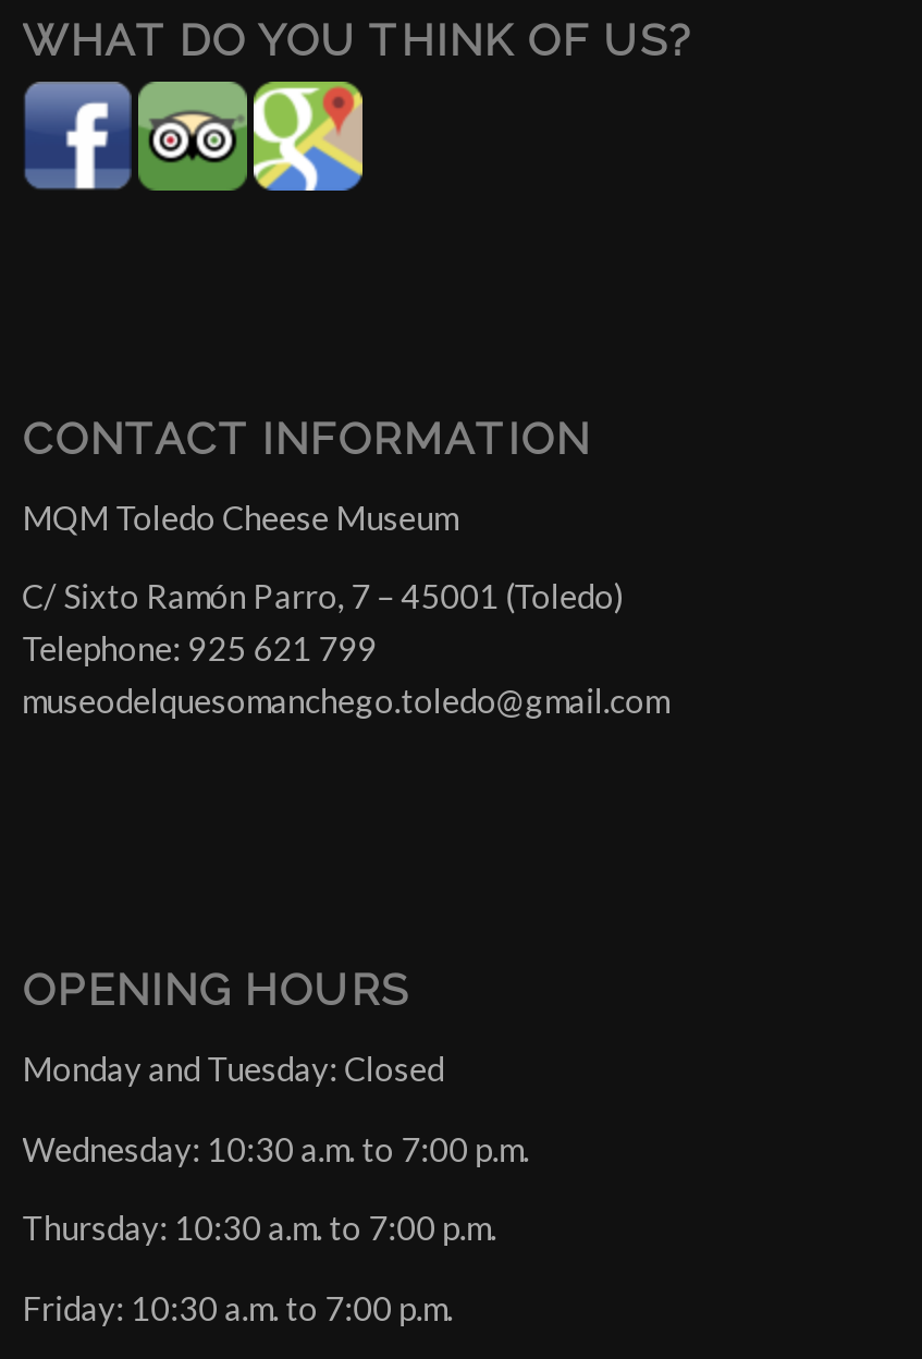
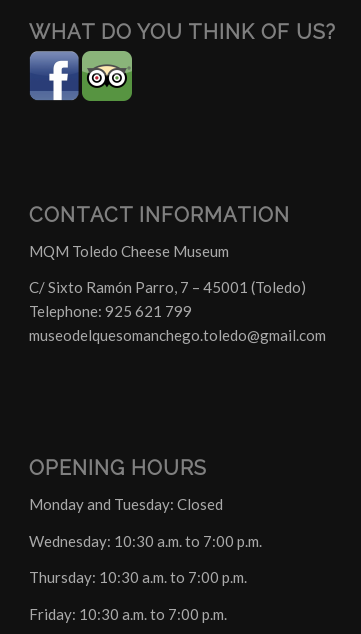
- [image]
